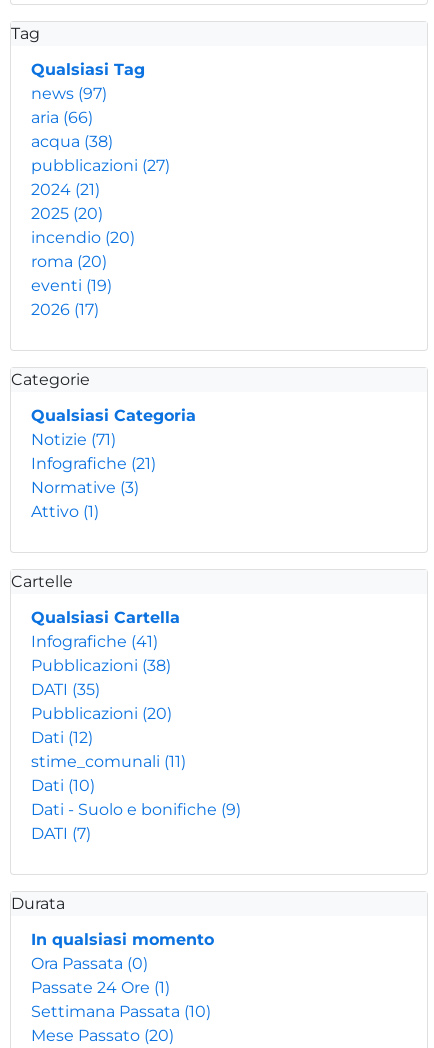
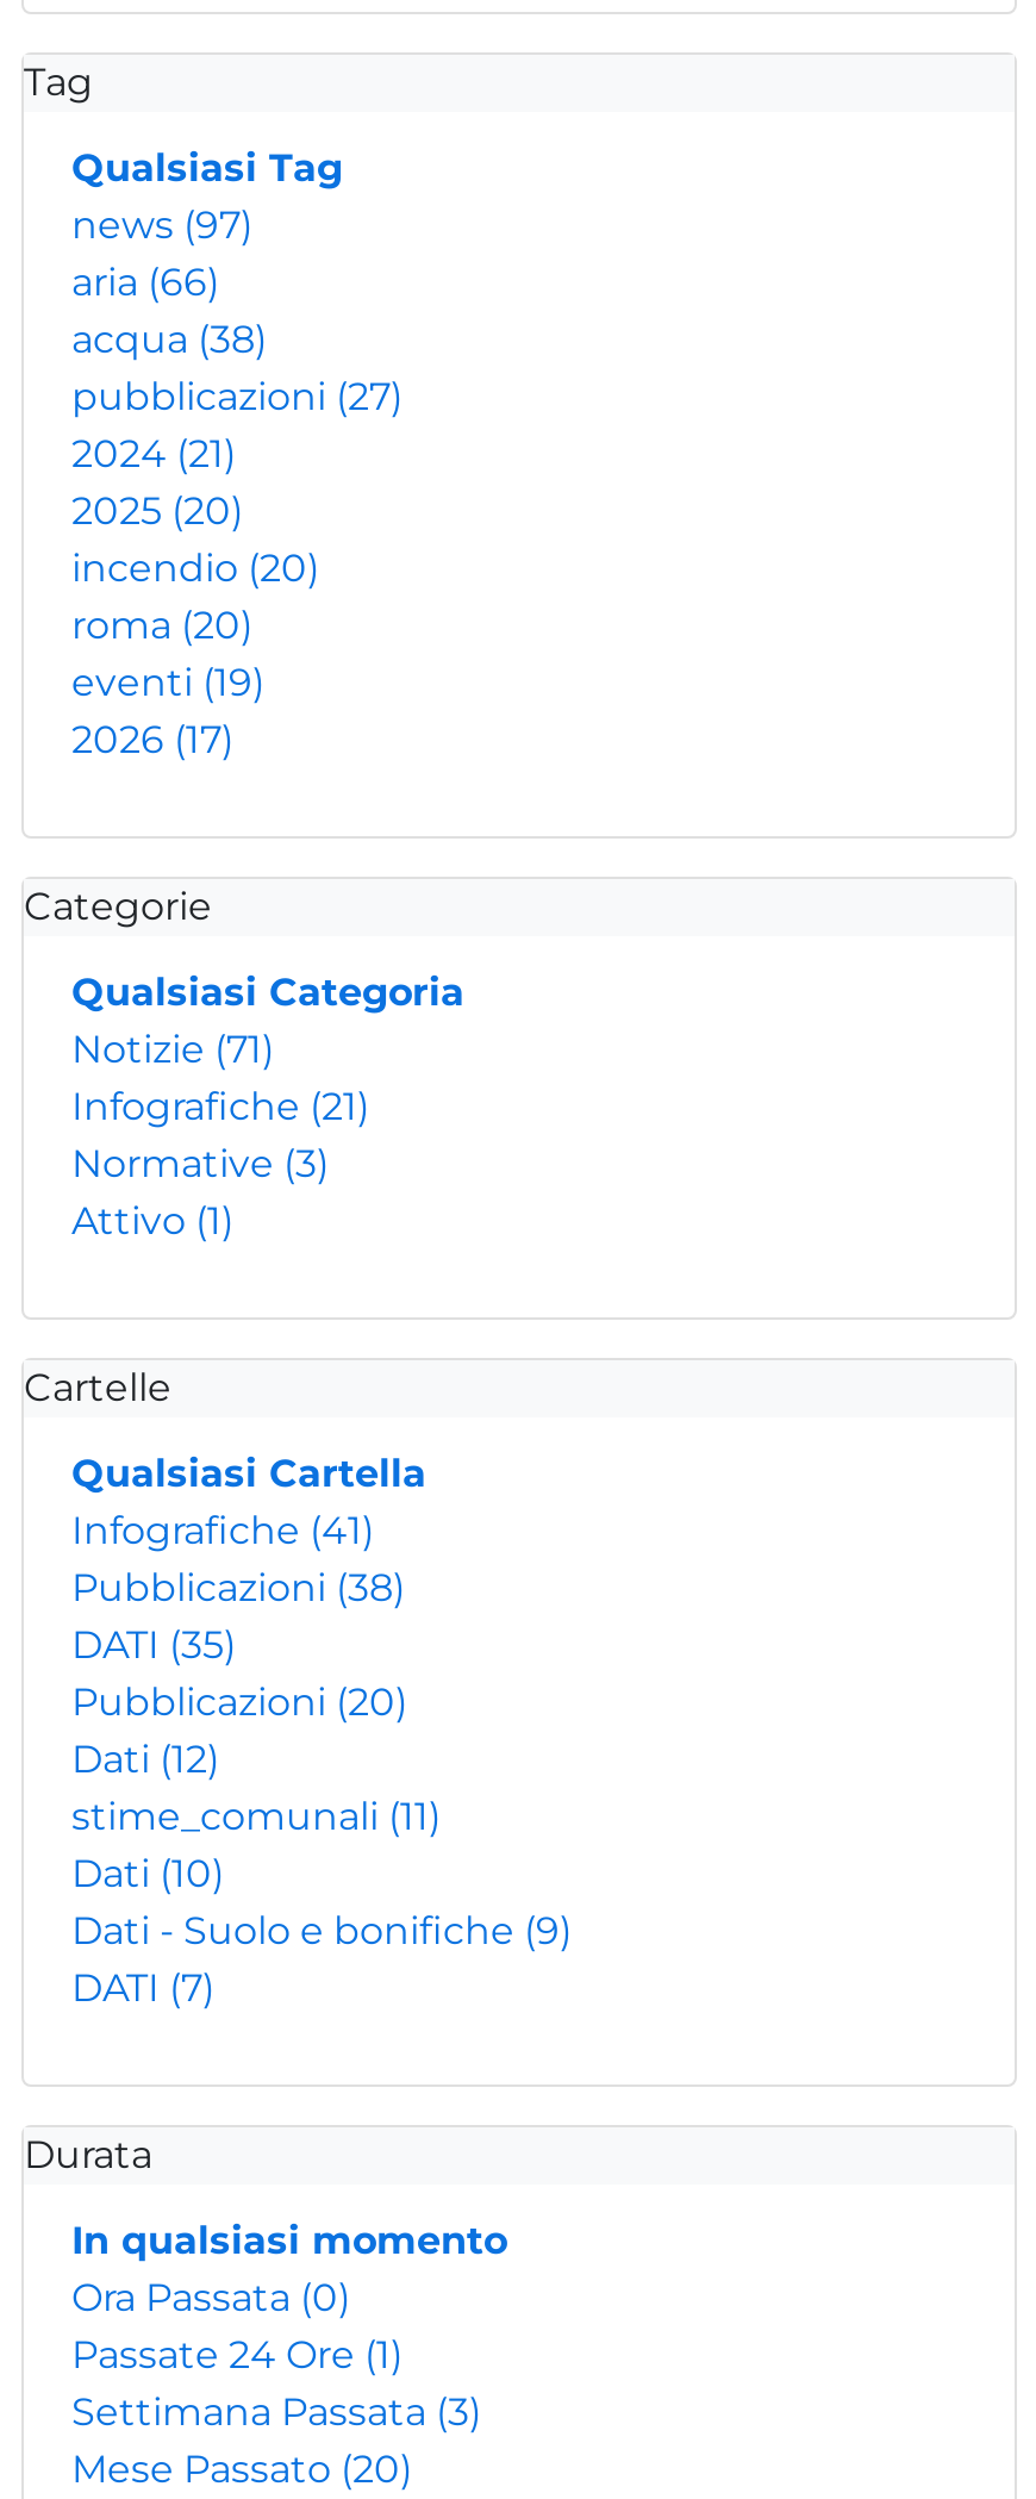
- Settimana Passata (10)
+ Settimana Passata (3)
